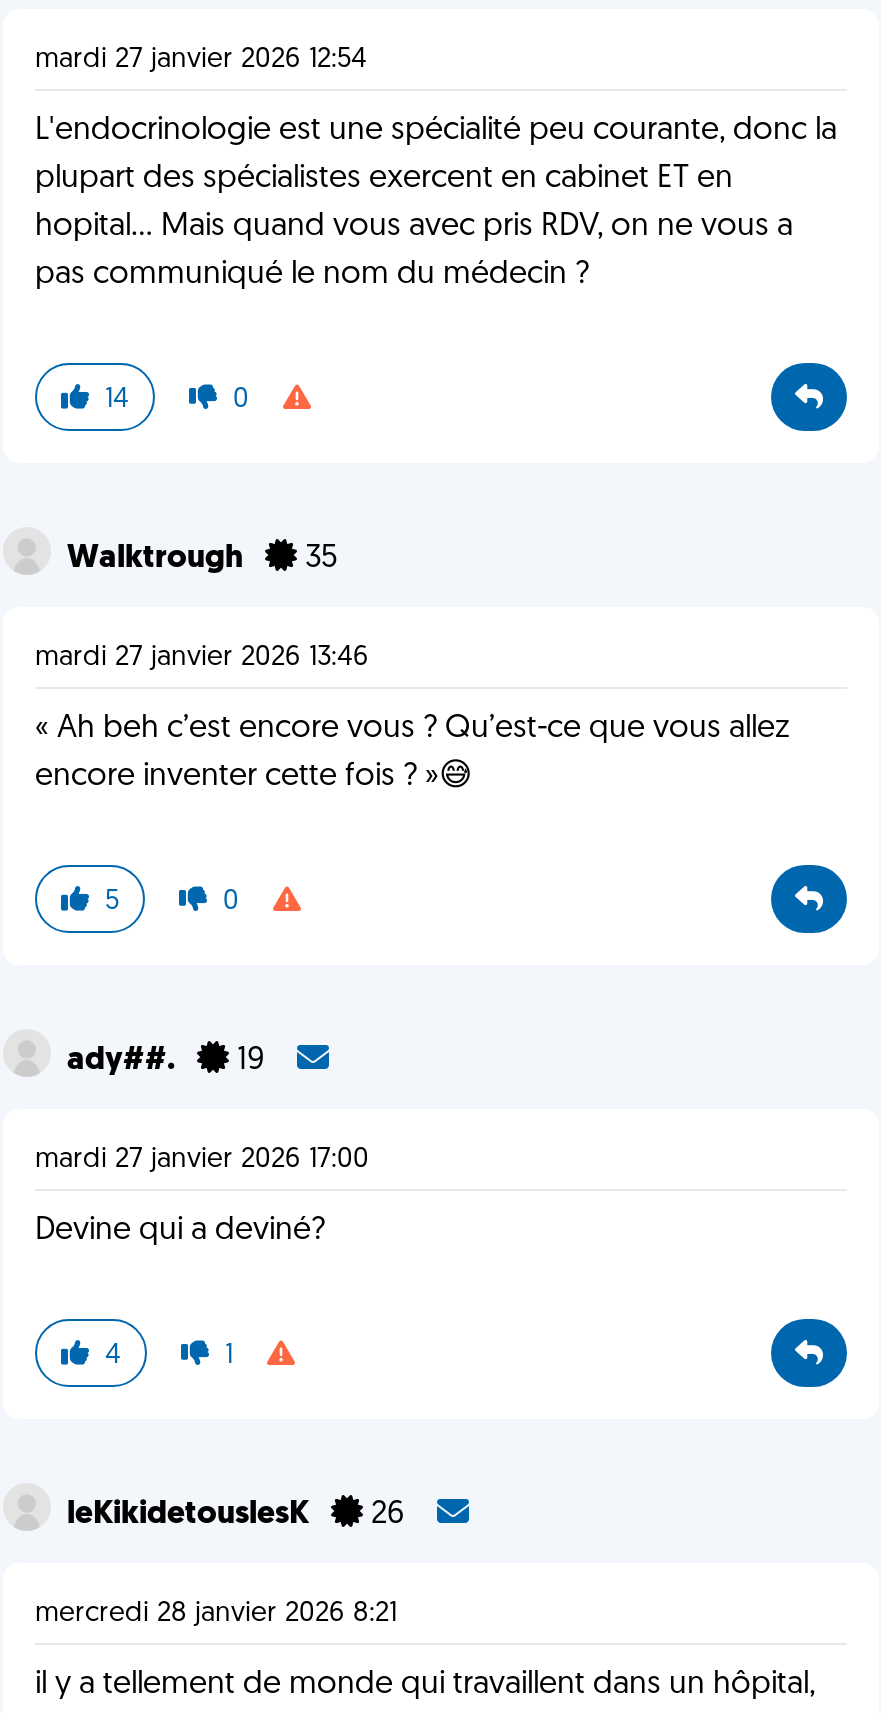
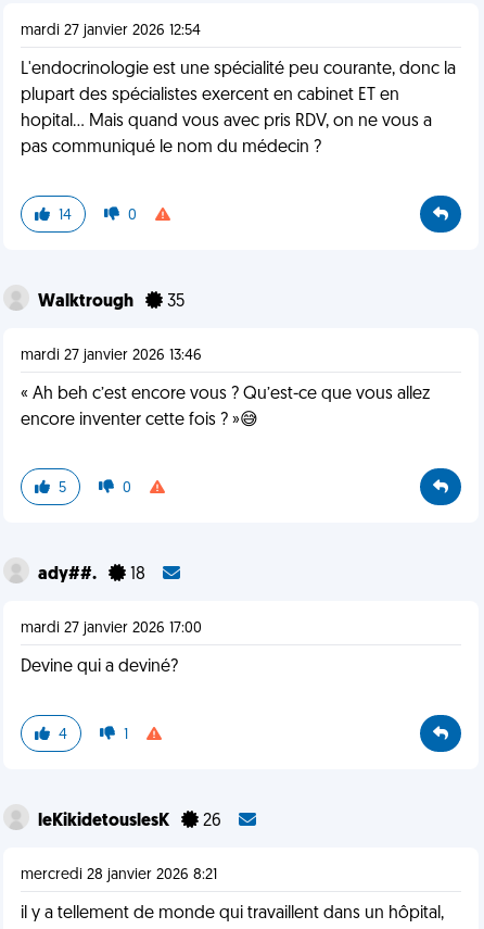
- ady##. 19
+ ady##. 18
